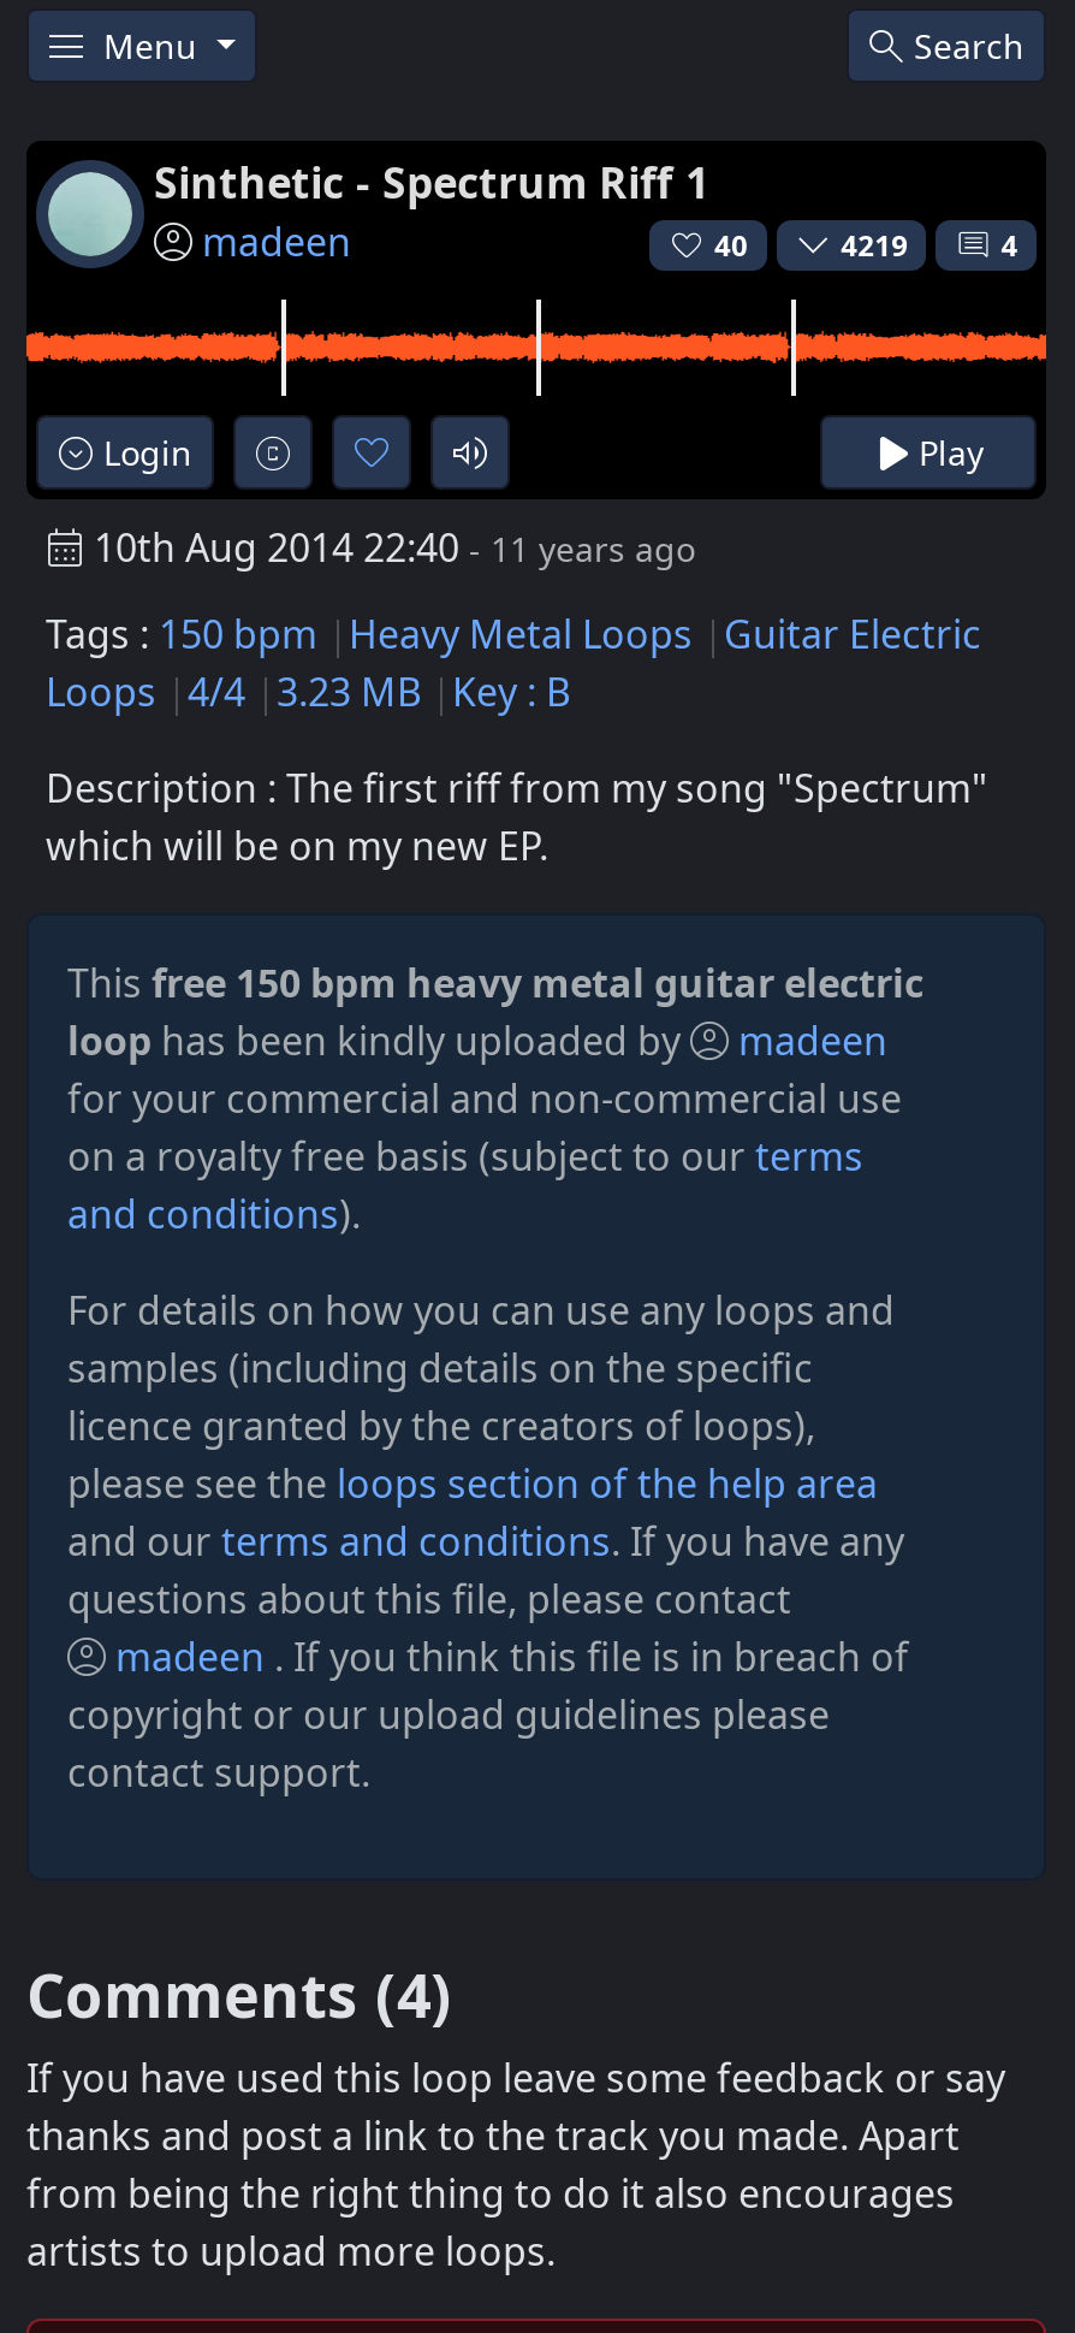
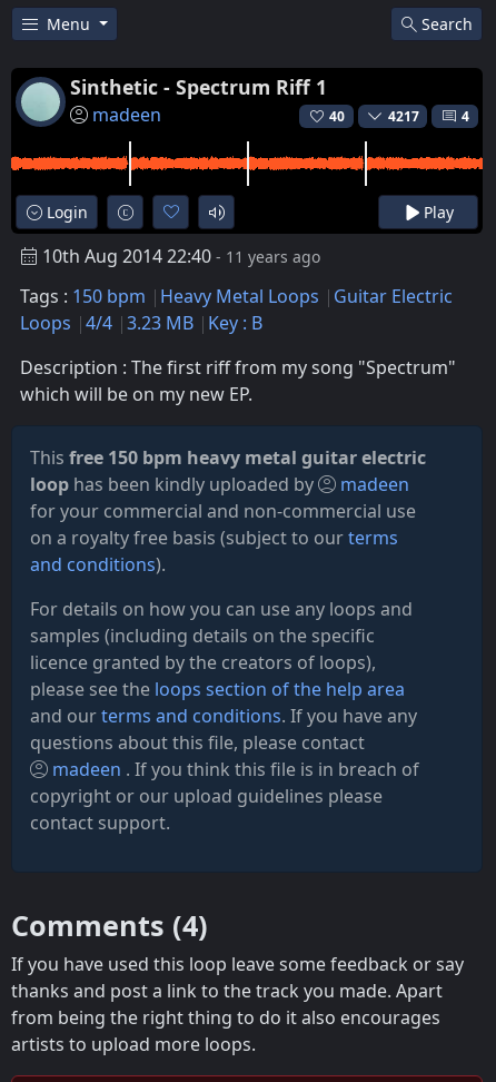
- 4219
+ 4217
